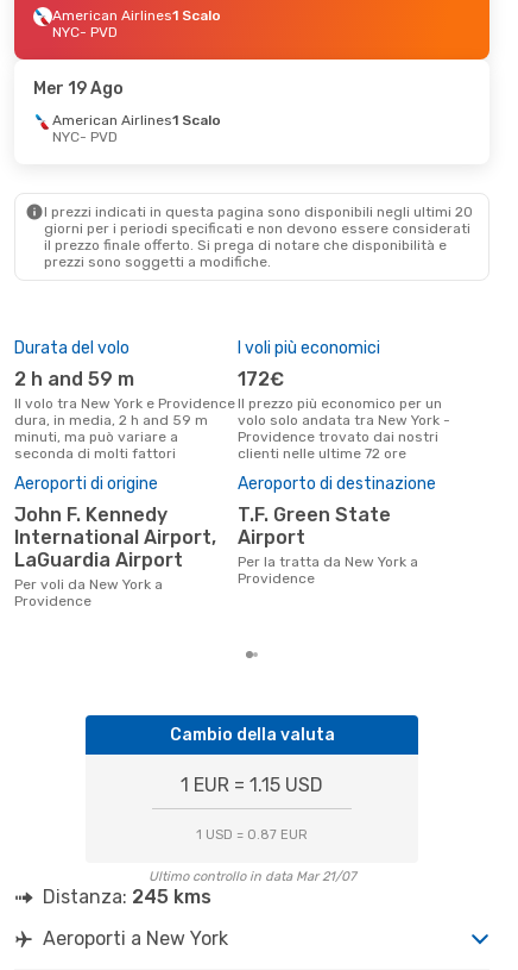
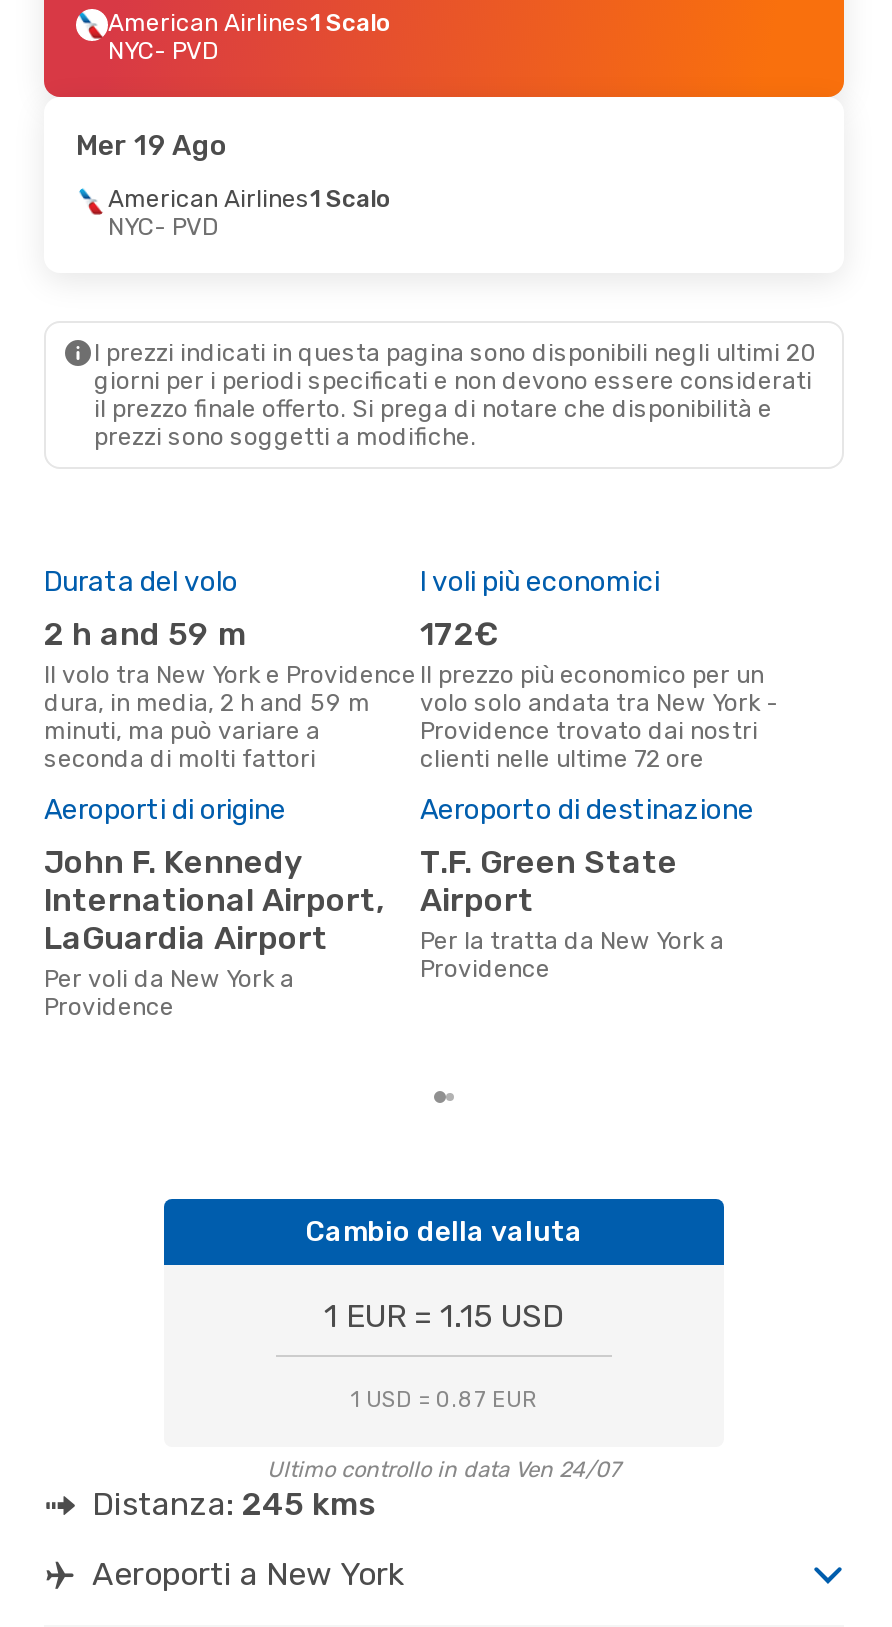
- Ultimo controllo in data Mar 21/07
+ Ultimo controllo in data Ven 24/07
